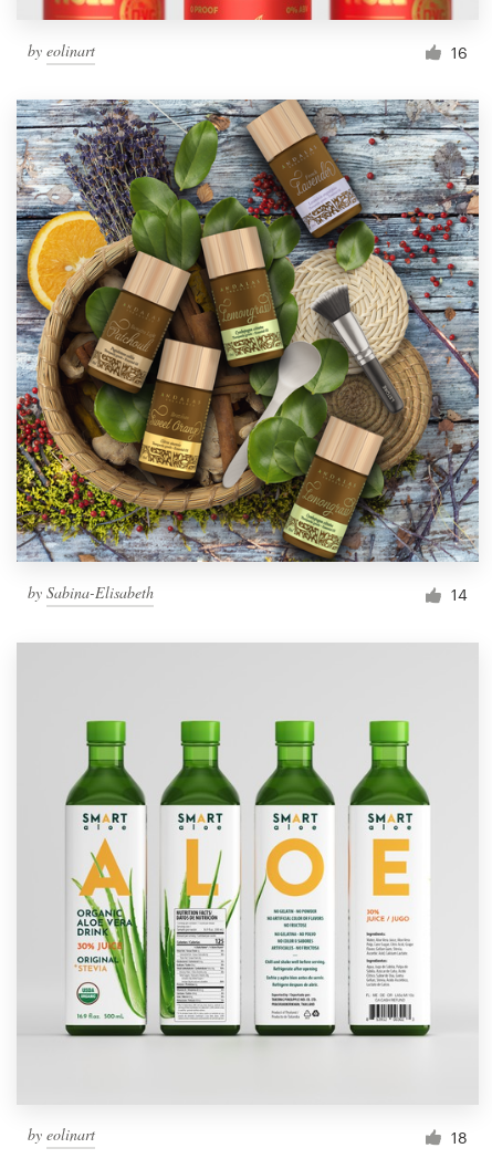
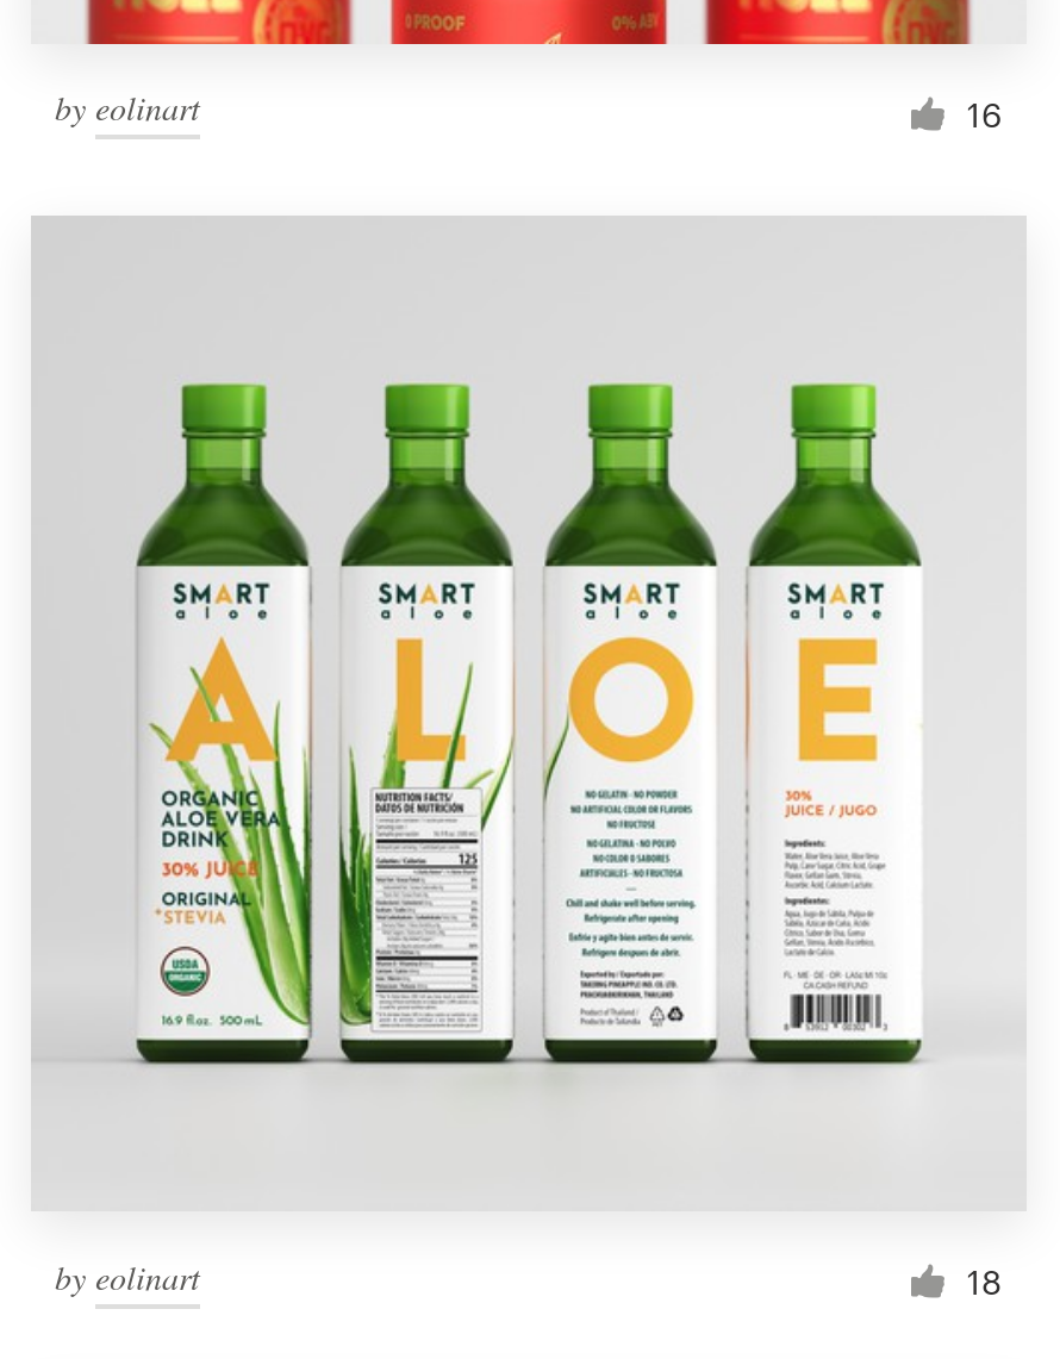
- [image]
- by Sabina-Elisabeth
- 14
